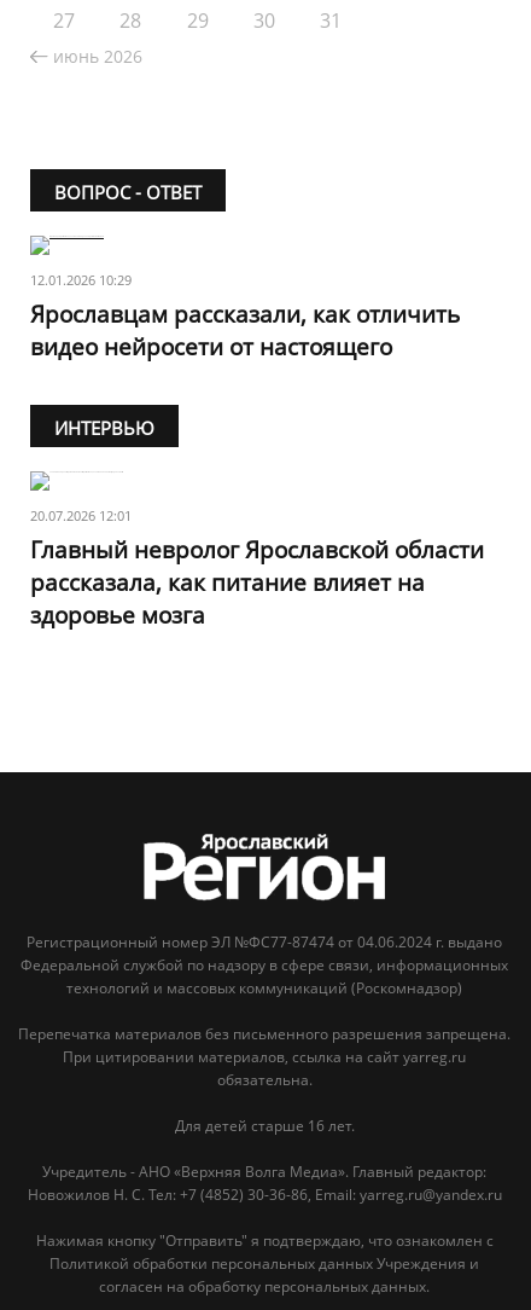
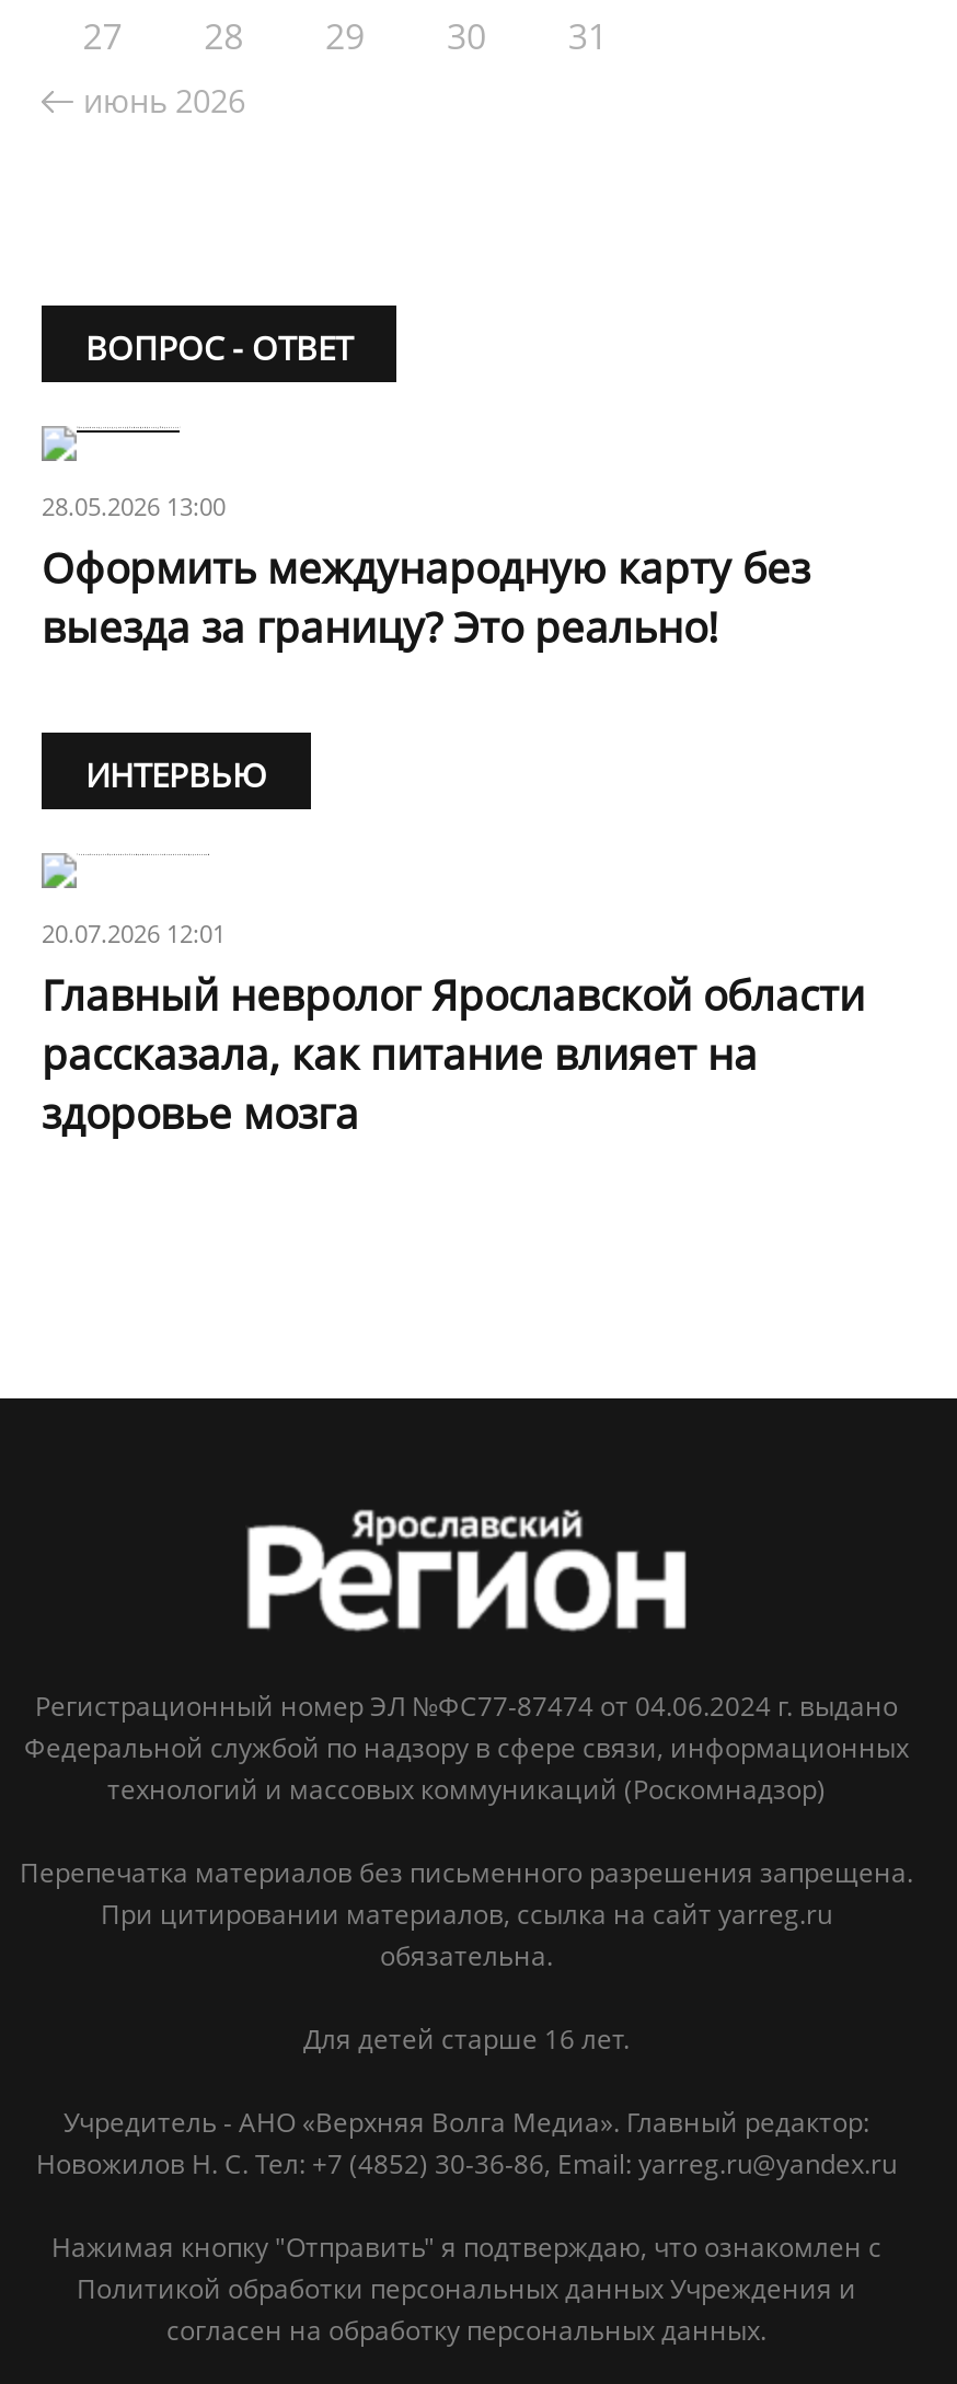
- 12.01.2026 10:29
- Ярославцам рассказали, как отличить
- видео нейросети от настоящего
+ 28.05.2026 13:00
+ Оформить международную карту без
+ выезда за границу? Это реально!
